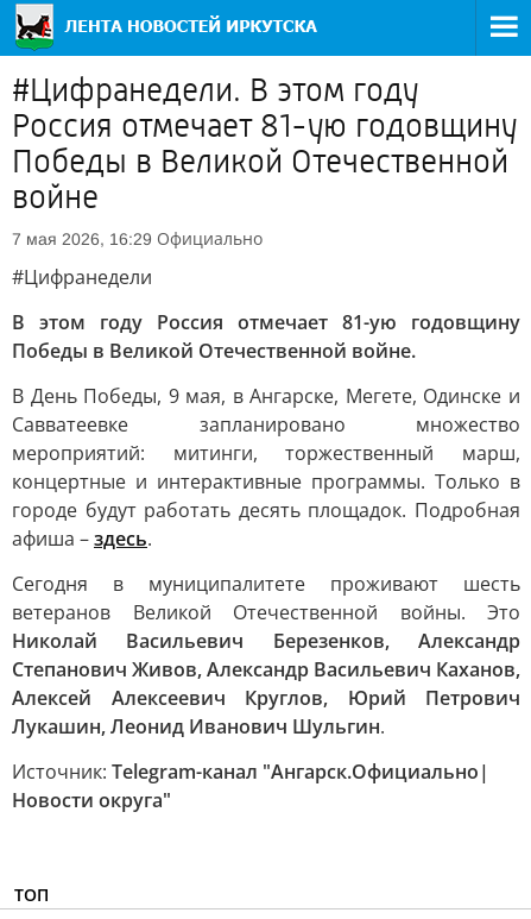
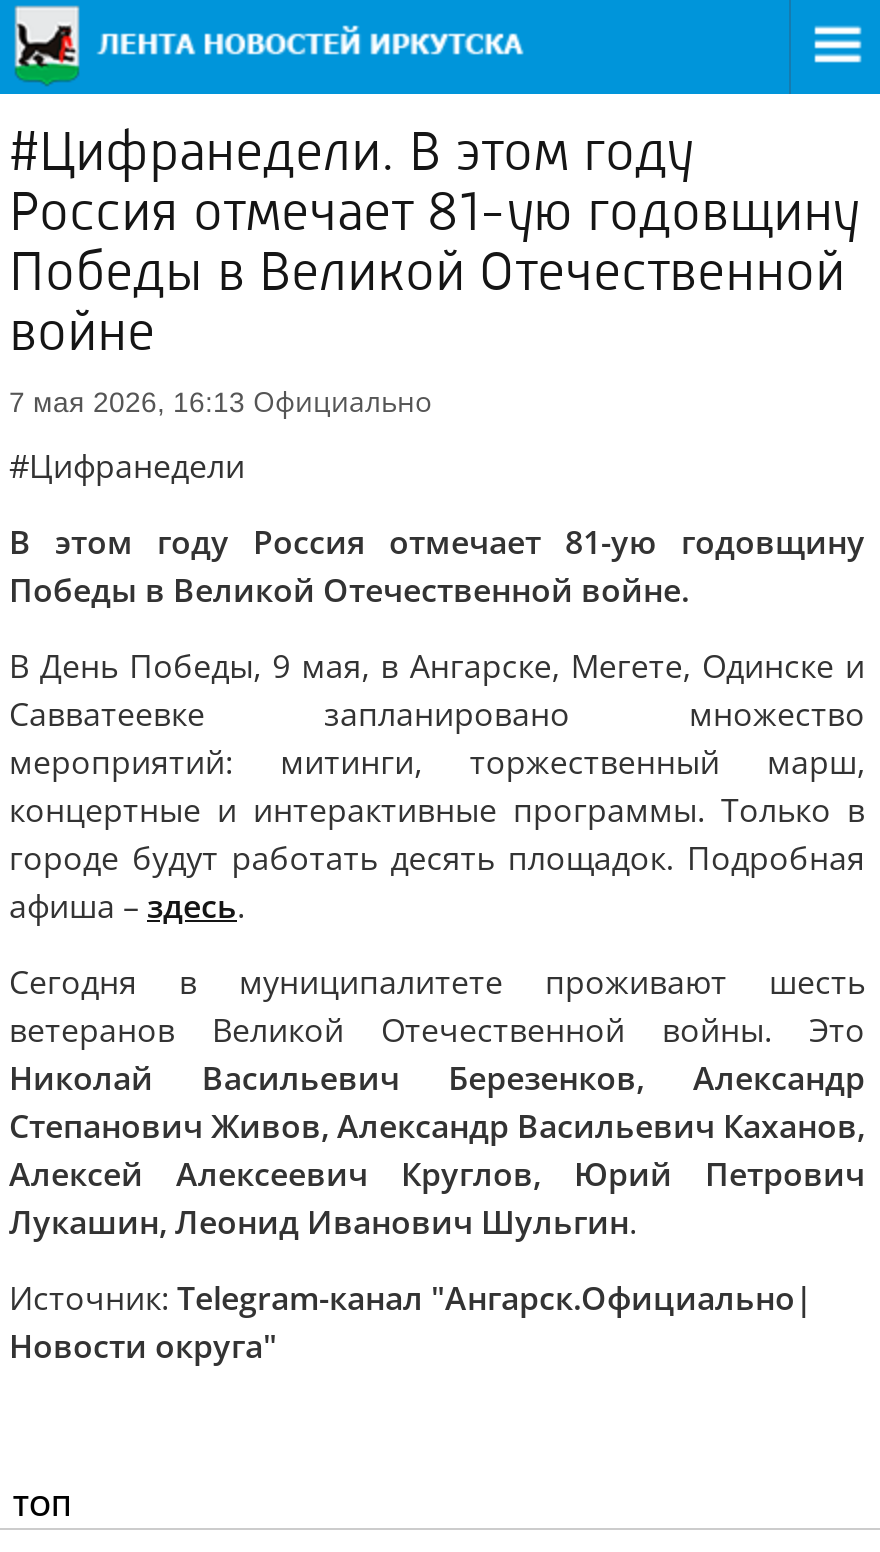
- 7 мая 2026, 16:29 Официально
+ 7 мая 2026, 16:13 Официально
